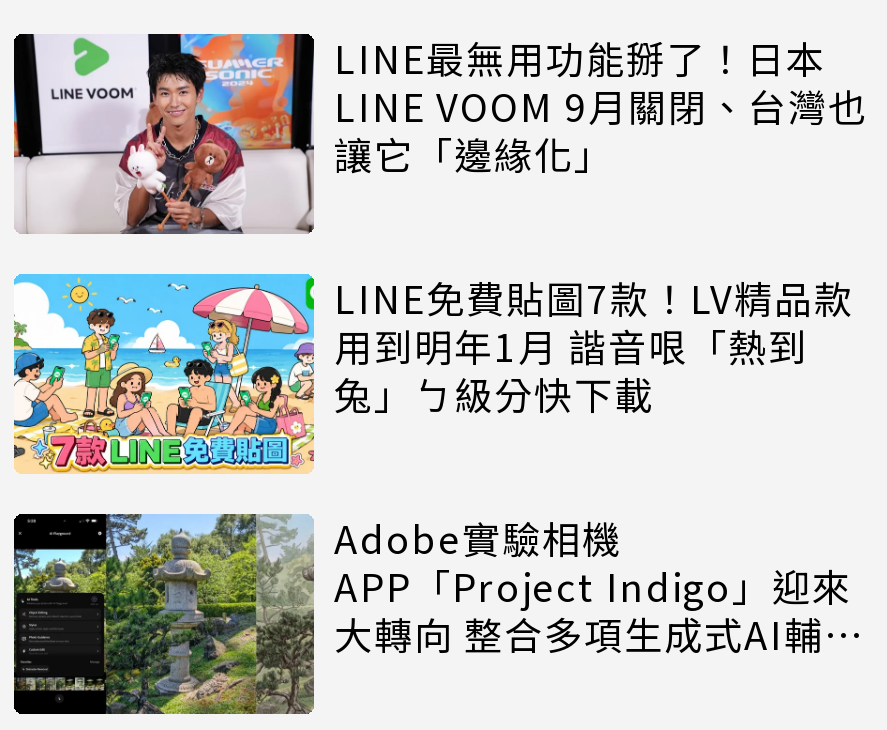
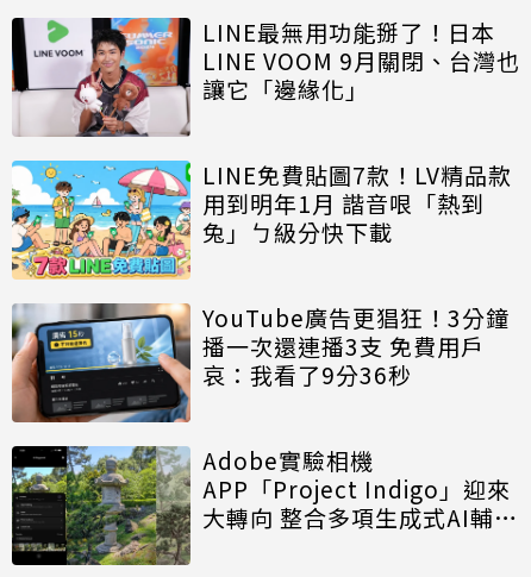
+ [image]
+ YouTube廣告更猖狂！3分鐘
+ 播一次還連播3支 免費用戶
+ 哀：我看了9分36秒
